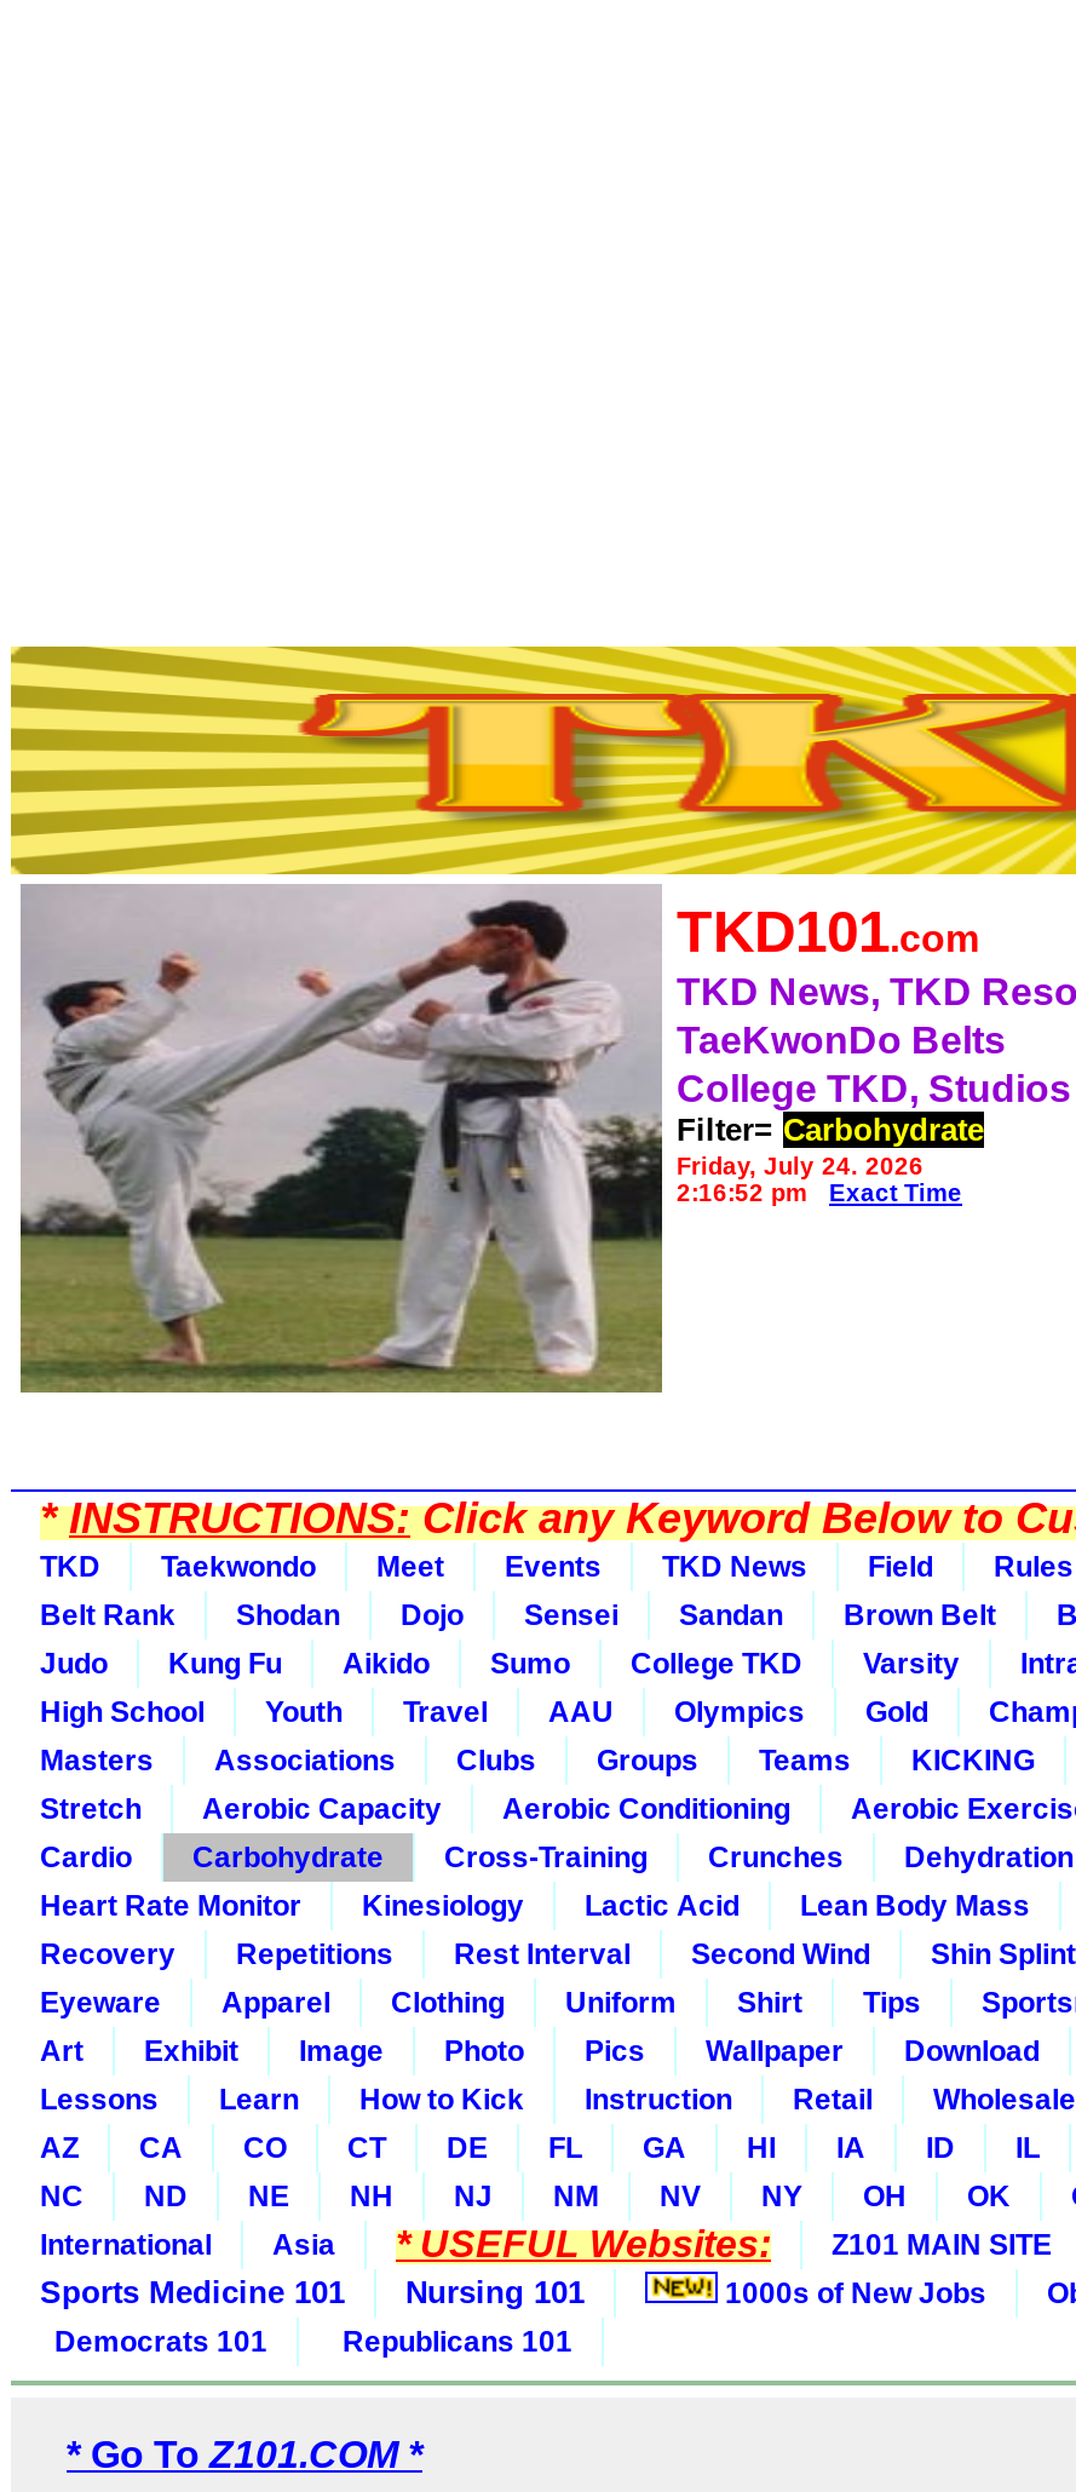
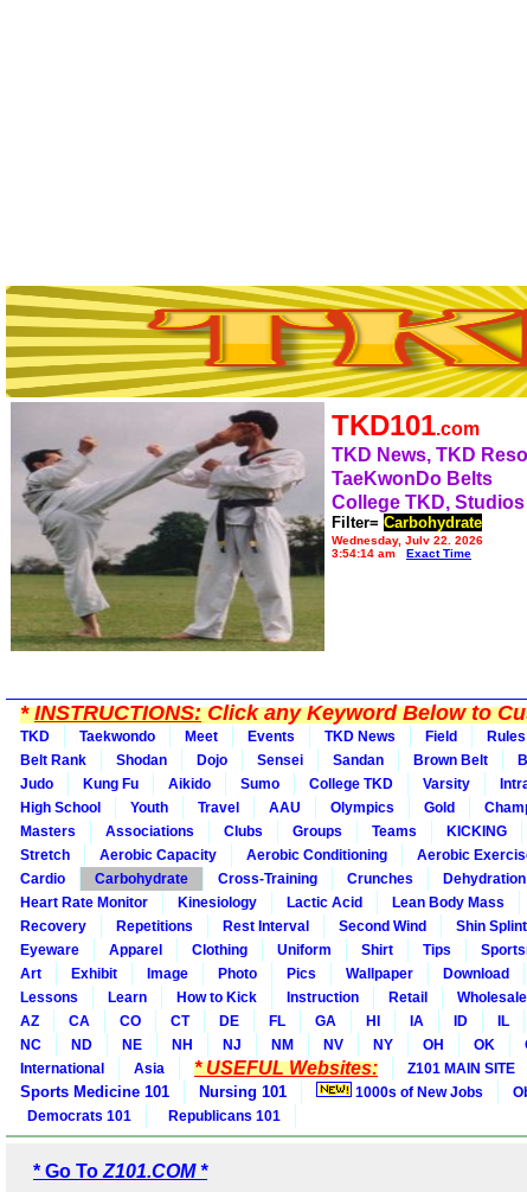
- Friday, July 24, 2026
- 2:16:52 pm
+ Wednesday, July 22, 2026
+ 3:54:14 am
